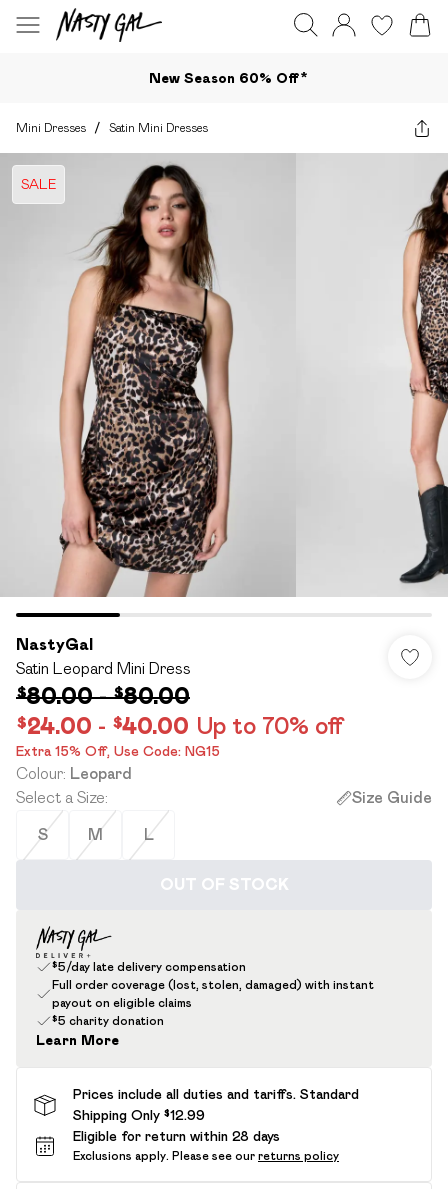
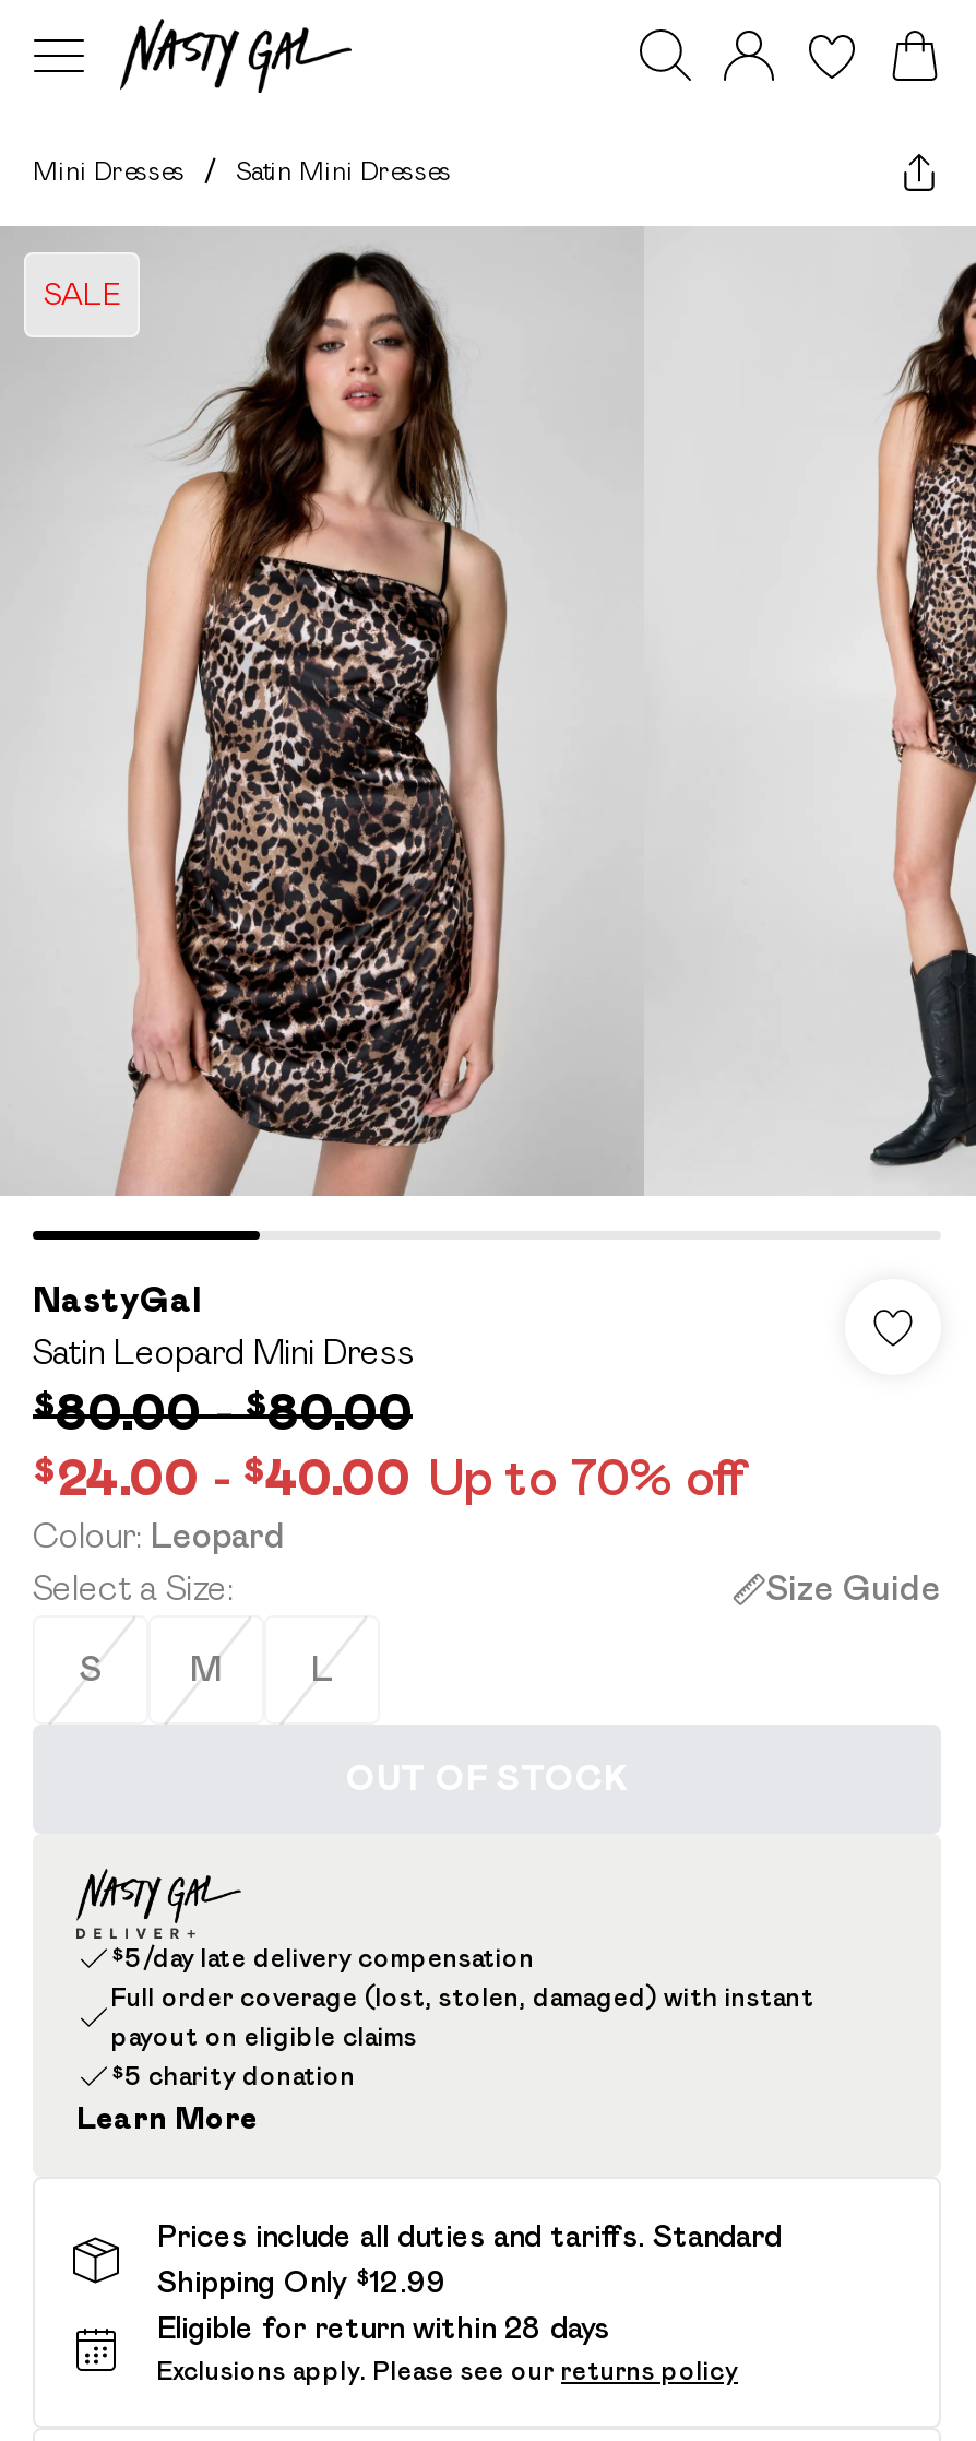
- New Season 60% Off*

- Extra 15% Off, Use Code: NG15
